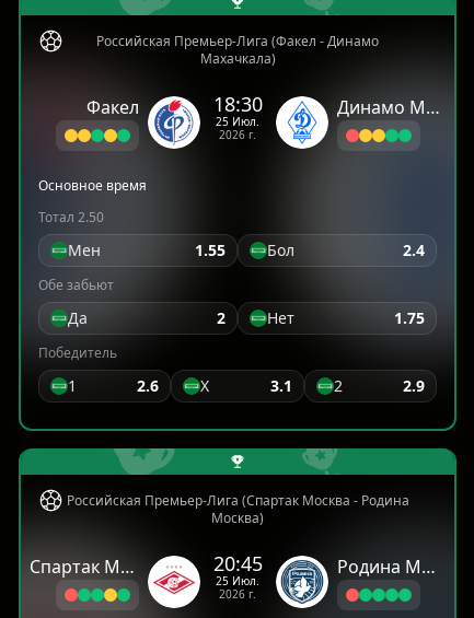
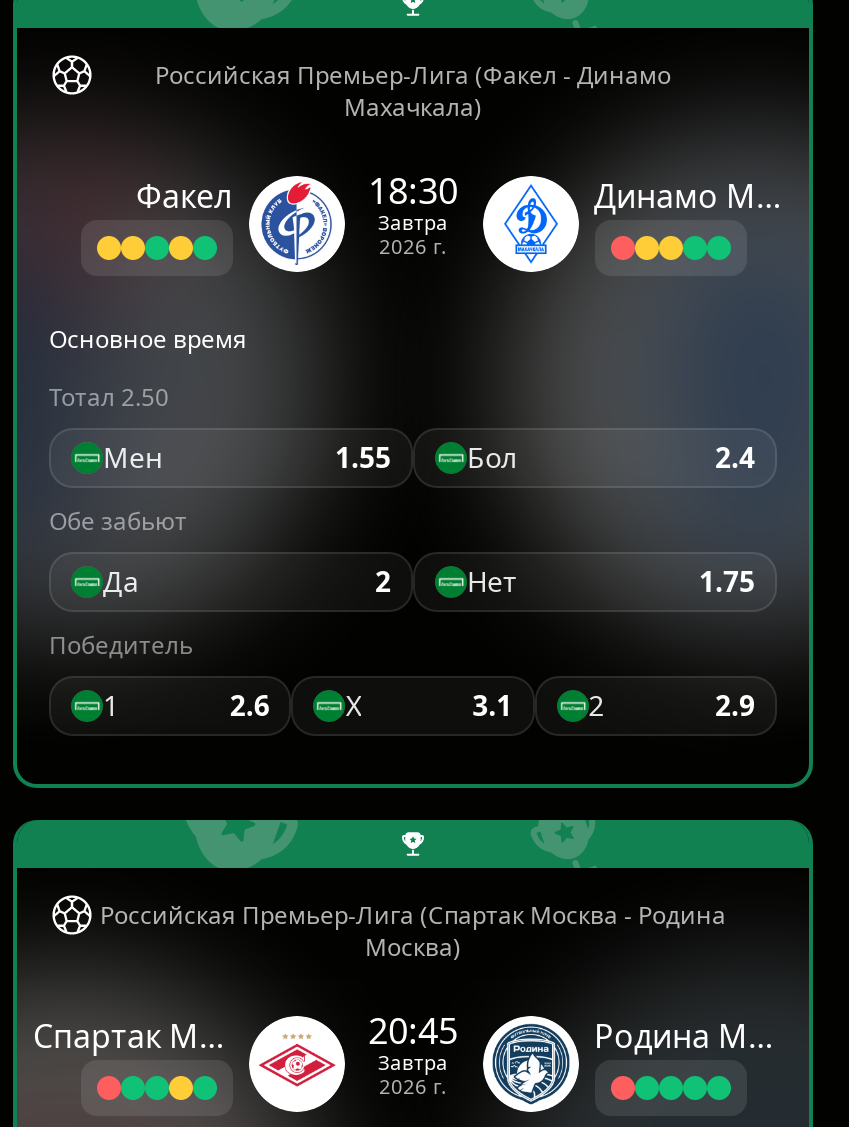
- 25 Июл.
+ Завтра

- 25 Июл.
+ Завтра
